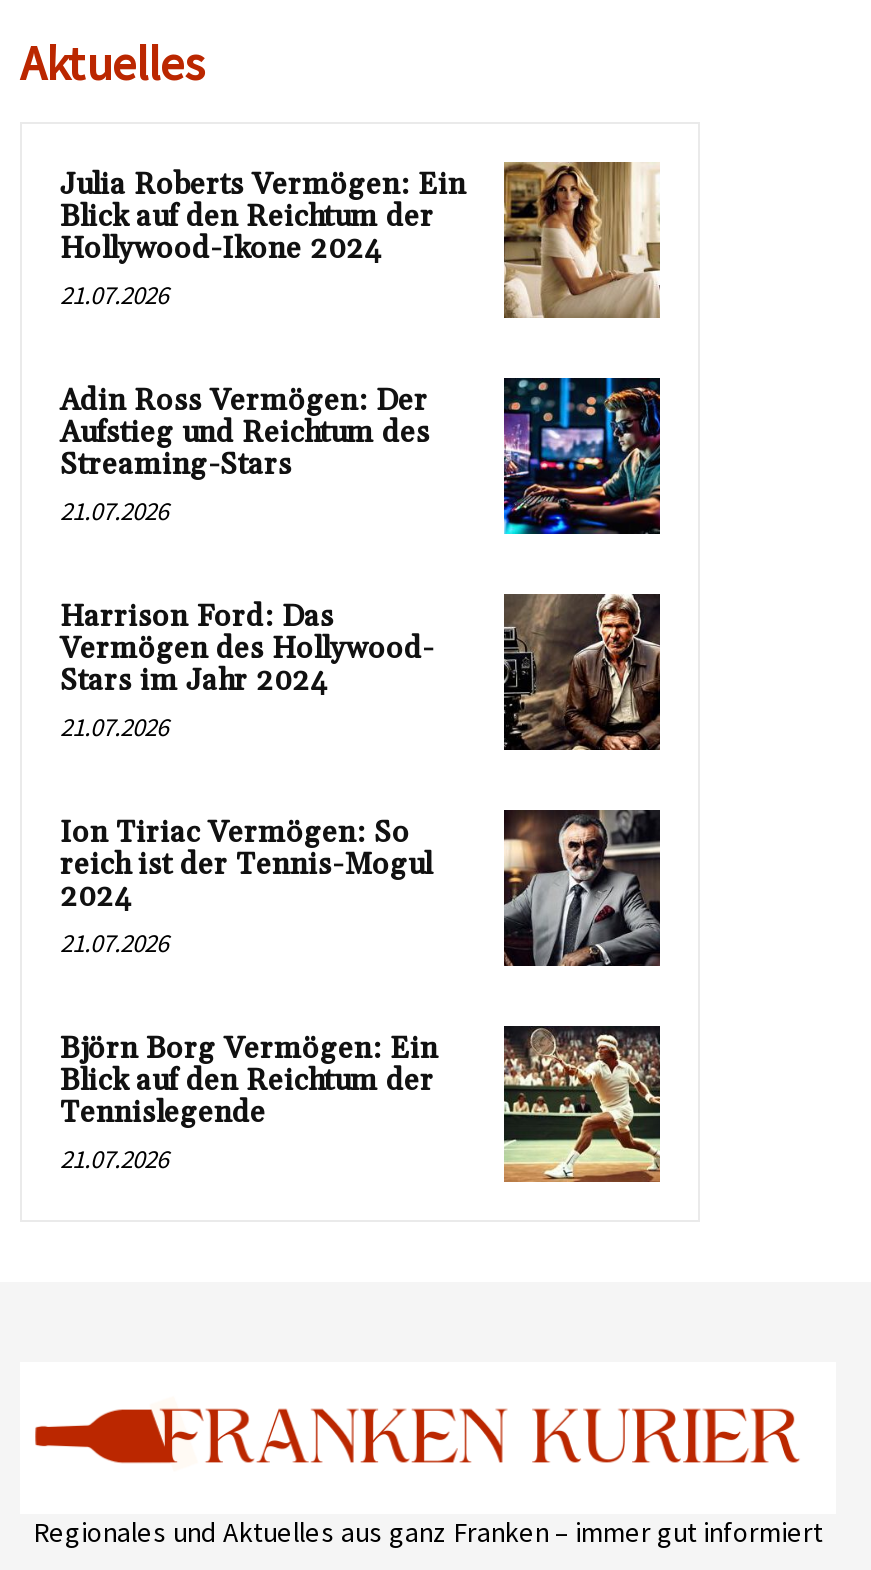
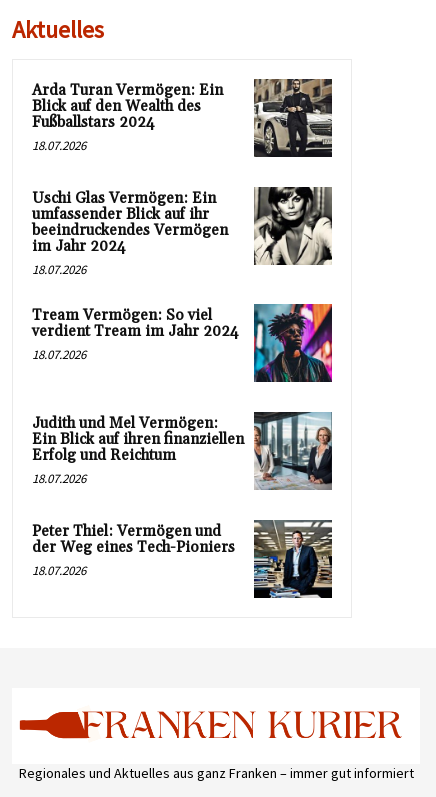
- [image]
- Julia Roberts Vermögen: Ein
- Blick auf den Reichtum der
- Hollywood-Ikone 2024
- 21.07.2026
+ [image]
+ Arda Turan Vermögen: Ein
+ Blick auf den Wealth des
+ Fußballstars 2024
+ 18.07.2026

- [image]
- Adin Ross Vermögen: Der
- Aufstieg und Reichtum des
- Streaming-Stars
- 21.07.2026
+ [image]
+ Uschi Glas Vermögen: Ein
+ umfassender Blick auf ihr
+ beeindruckendes Vermögen
+ im Jahr 2024
+ 18.07.2026

- [image]
- Harrison Ford: Das
- Vermögen des Hollywood-
- Stars im Jahr 2024
- 21.07.2026
+ [image]
+ Tream Vermögen: So viel
+ verdient Tream im Jahr 2024
+ 18.07.2026

- [image]
- Ion Tiriac Vermögen: So
- reich ist der Tennis-Mogul
- 2024
- 21.07.2026
+ [image]
+ Judith und Mel Vermögen:
+ Ein Blick auf ihren finanziellen
+ Erfolg und Reichtum
+ 18.07.2026

- [image]
- Björn Borg Vermögen: Ein
- Blick auf den Reichtum der
- Tennislegende
- 21.07.2026
+ [image]
+ Peter Thiel: Vermögen und
+ der Weg eines Tech-Pioniers
+ 18.07.2026
